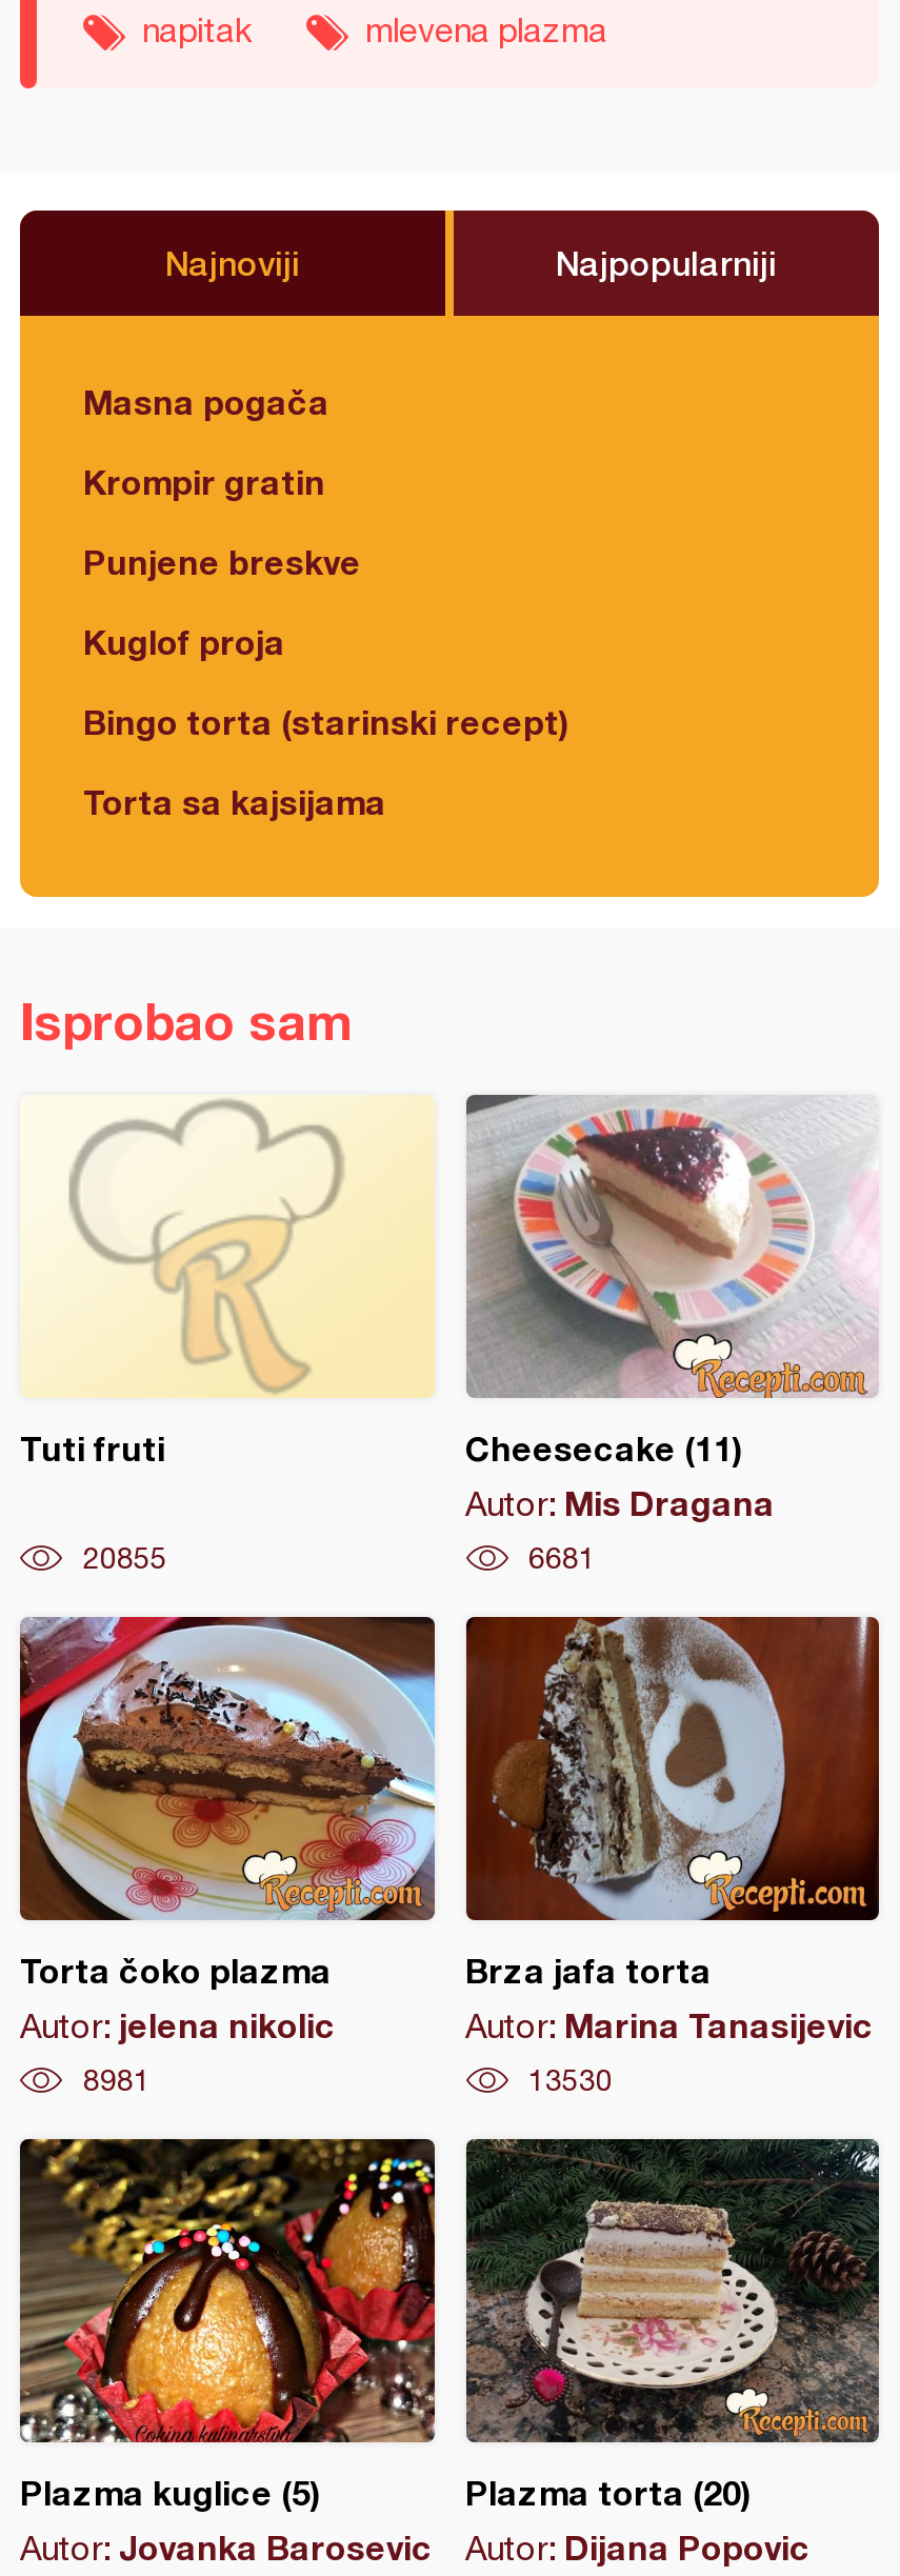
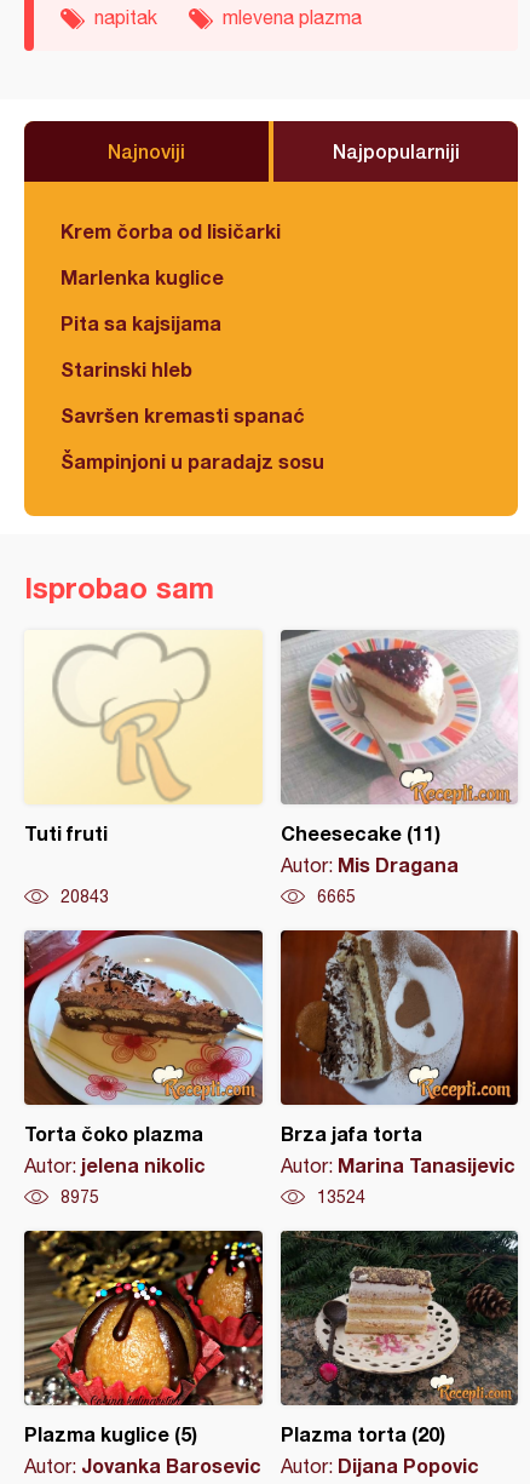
- Masna pogača
+ Krem čorba od lisičarki

- Krompir gratin
+ Marlenka kuglice

- Punjene breskve
+ Pita sa kajsijama

- Kuglof proja
+ Starinski hleb

- Bingo torta (starinski recept)
+ Savršen kremasti spanać

- Torta sa kajsijama
+ Šampinjoni u paradajz sosu

- 20855
+ 20843

- 6681
+ 6665

- 8981
+ 8975

- 13530
+ 13524
